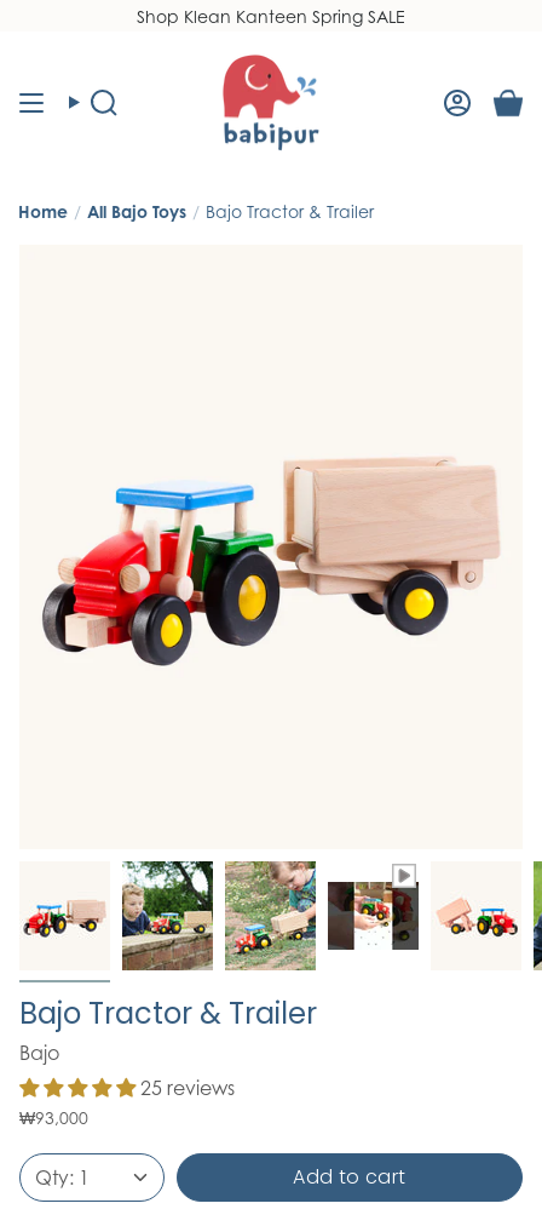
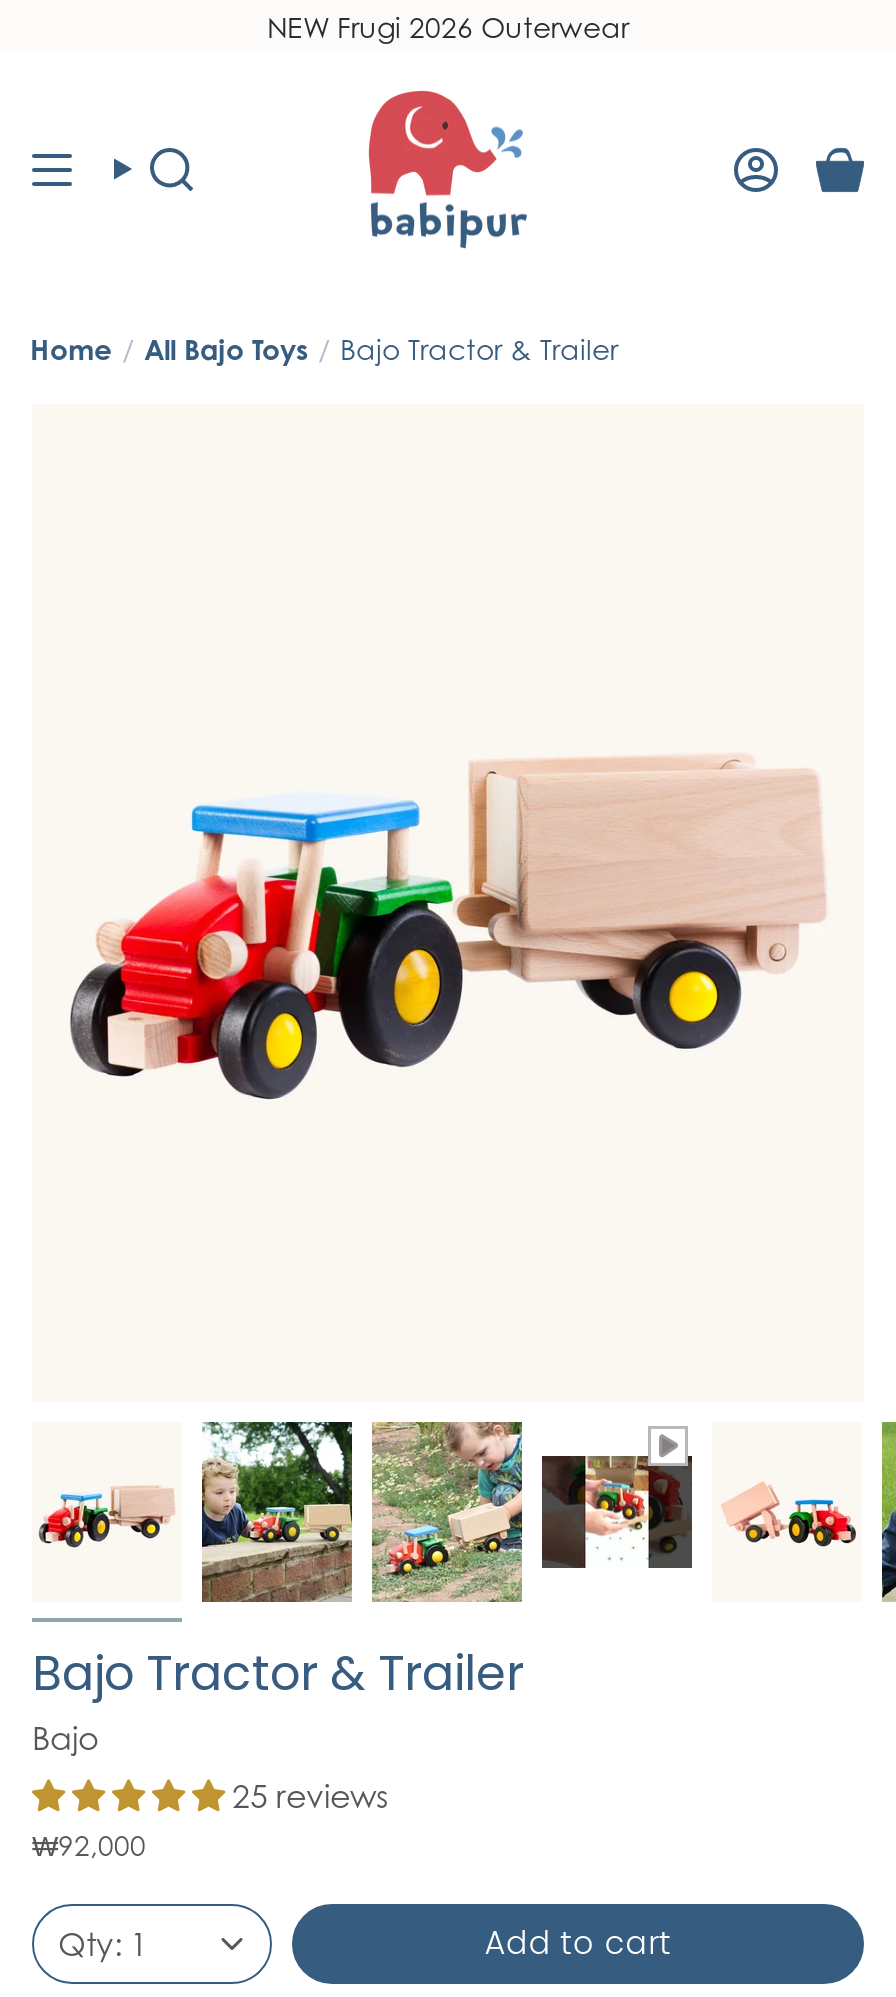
- Shop Klean Kanteen Spring SALE
+ NEW Frugi 2026 Outerwear

- ₩93,000
+ ₩92,000
